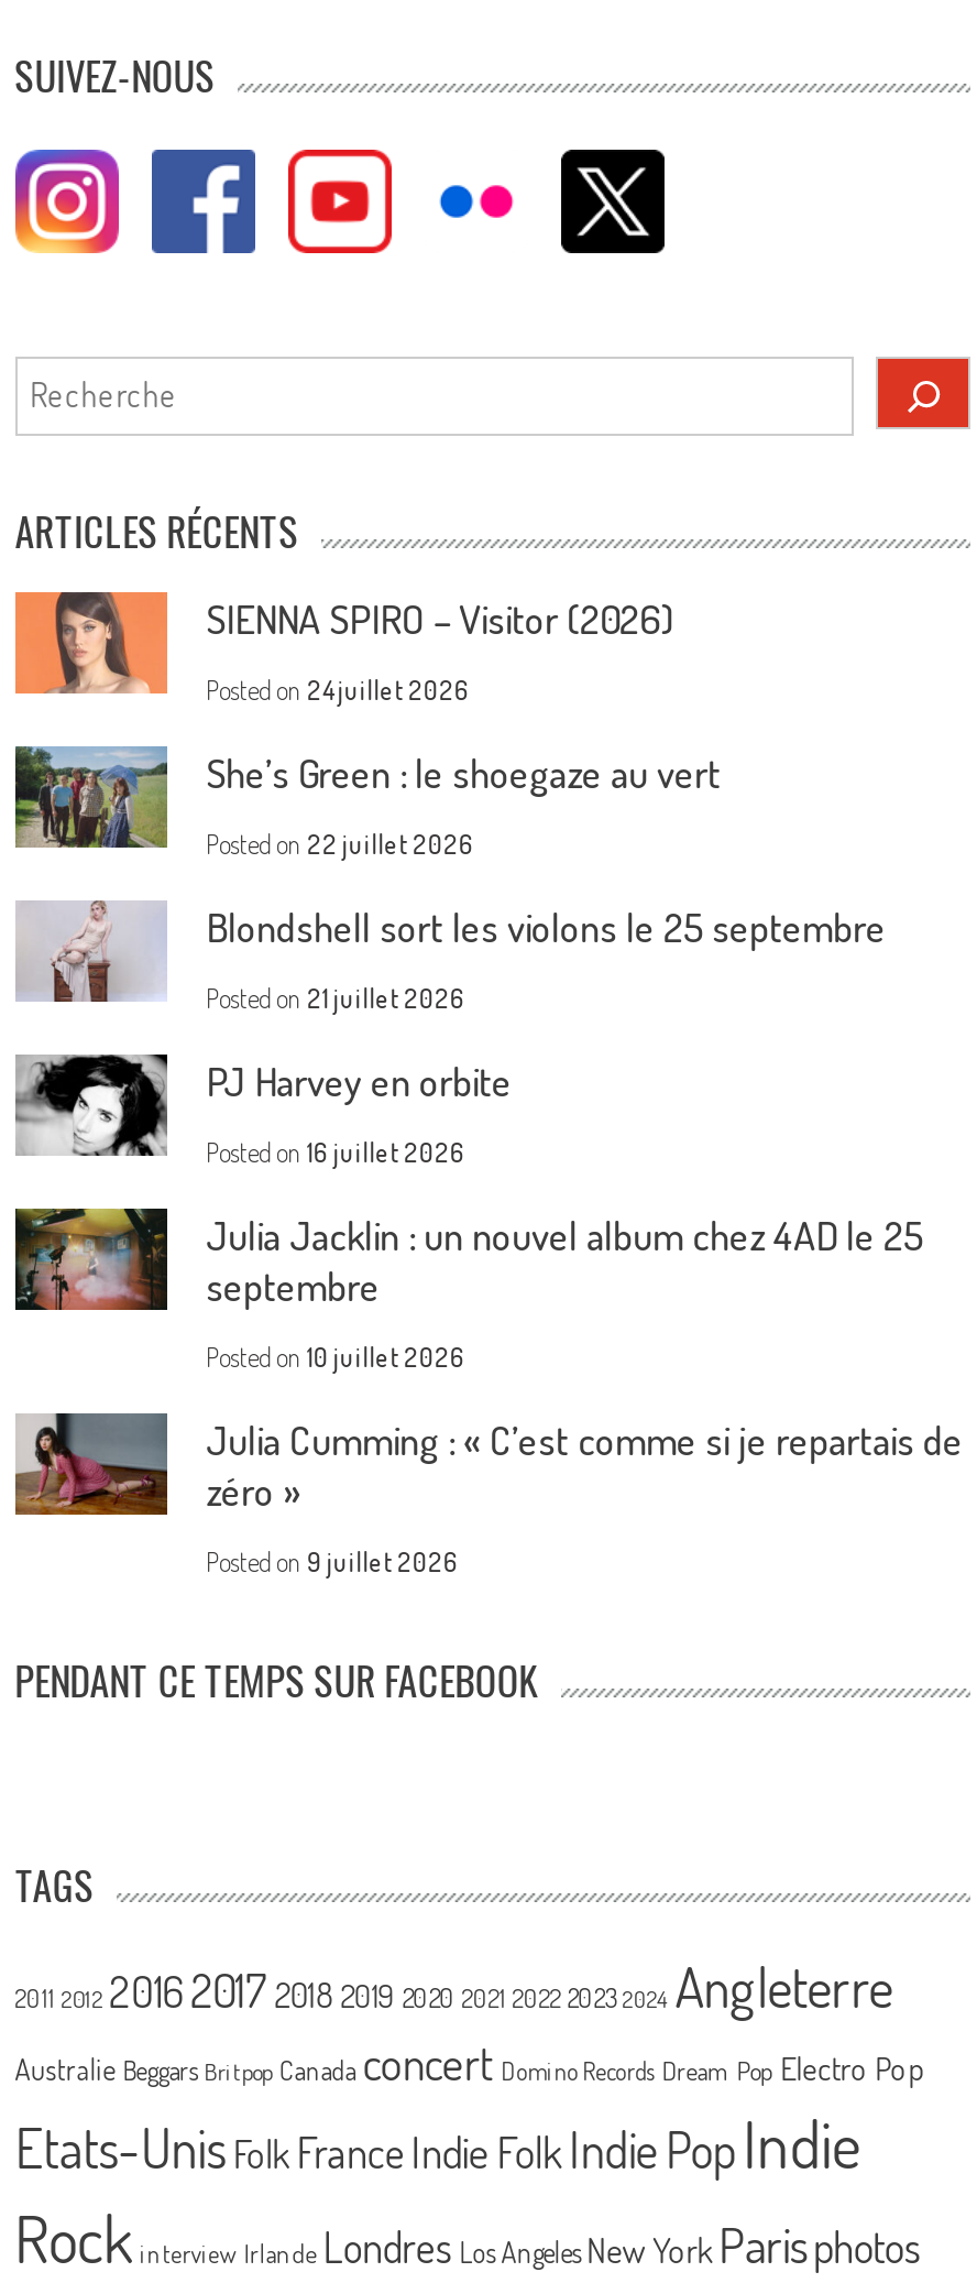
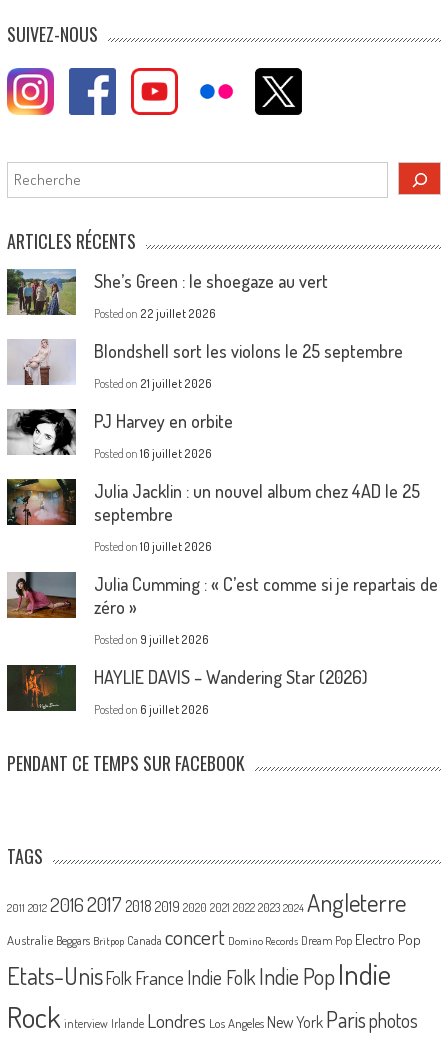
- [image]
- SIENNA SPIRO – Visitor (2026)
- Posted on 24 juillet 2026

moved up: [image] | She’s Green : le shoegaze au vert | Posted on 22 juillet 2026 | ... | zéro » | Posted on 9 juillet 2026

+ [image]
+ HAYLIE DAVIS – Wandering Star (2026)
+ Posted on 6 juillet 2026
